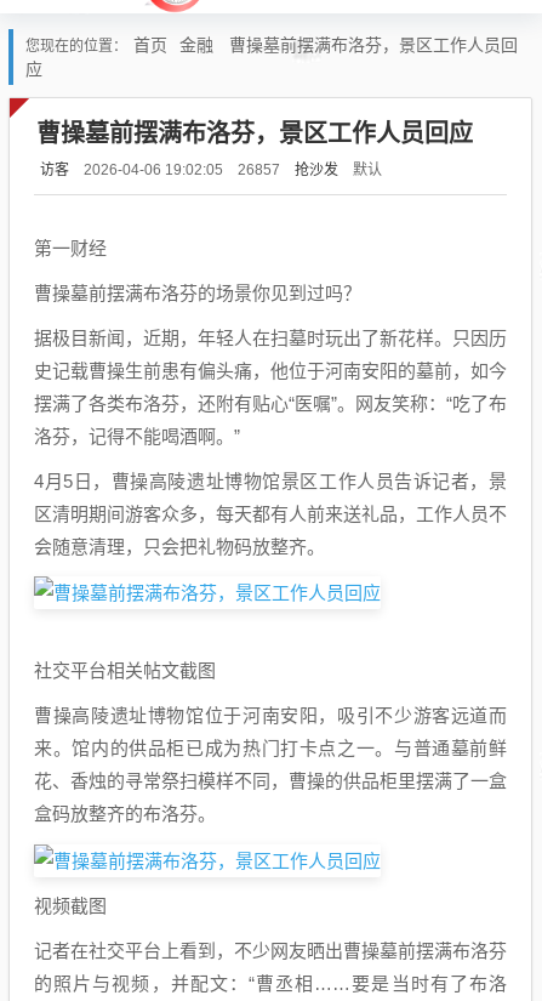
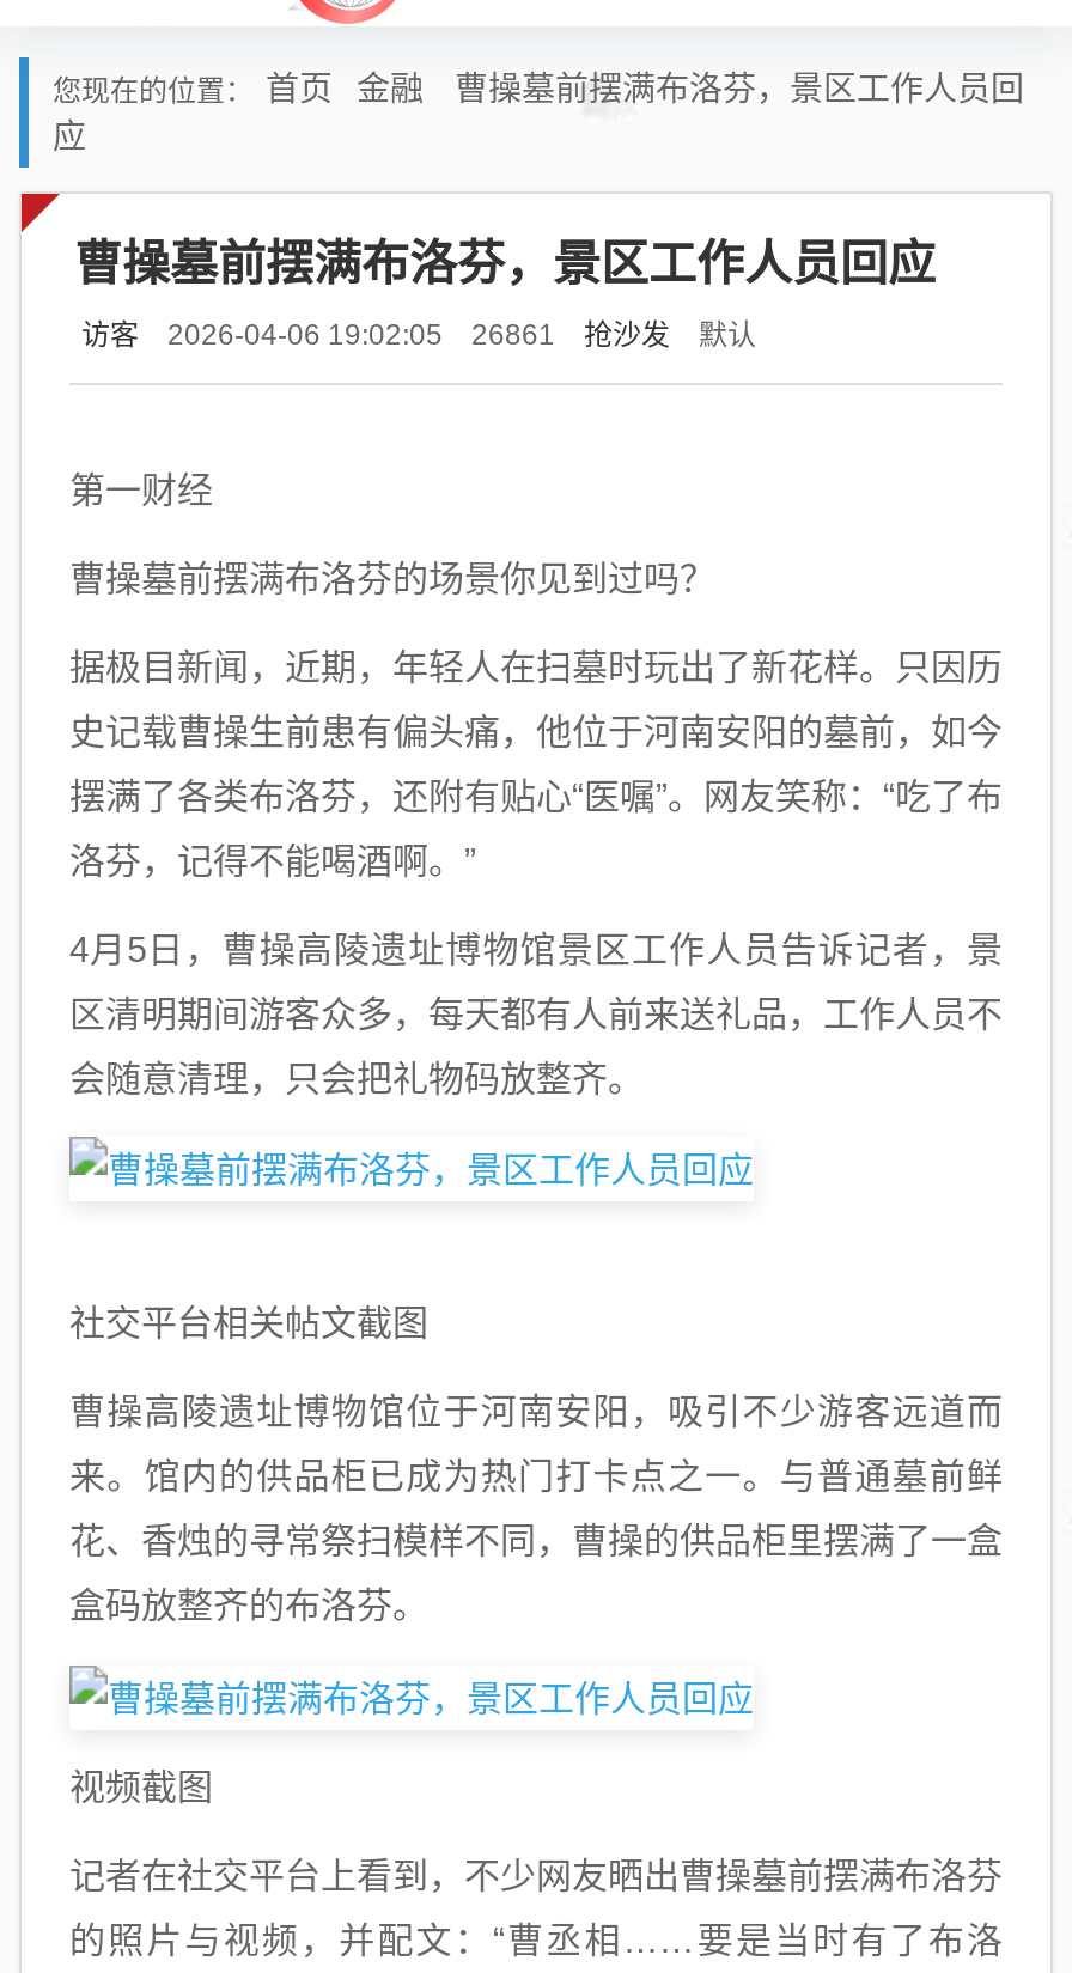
- 访客 2026-04-06 19:02:05 26857 抢沙发 默认
+ 访客 2026-04-06 19:02:05 26861 抢沙发 默认
